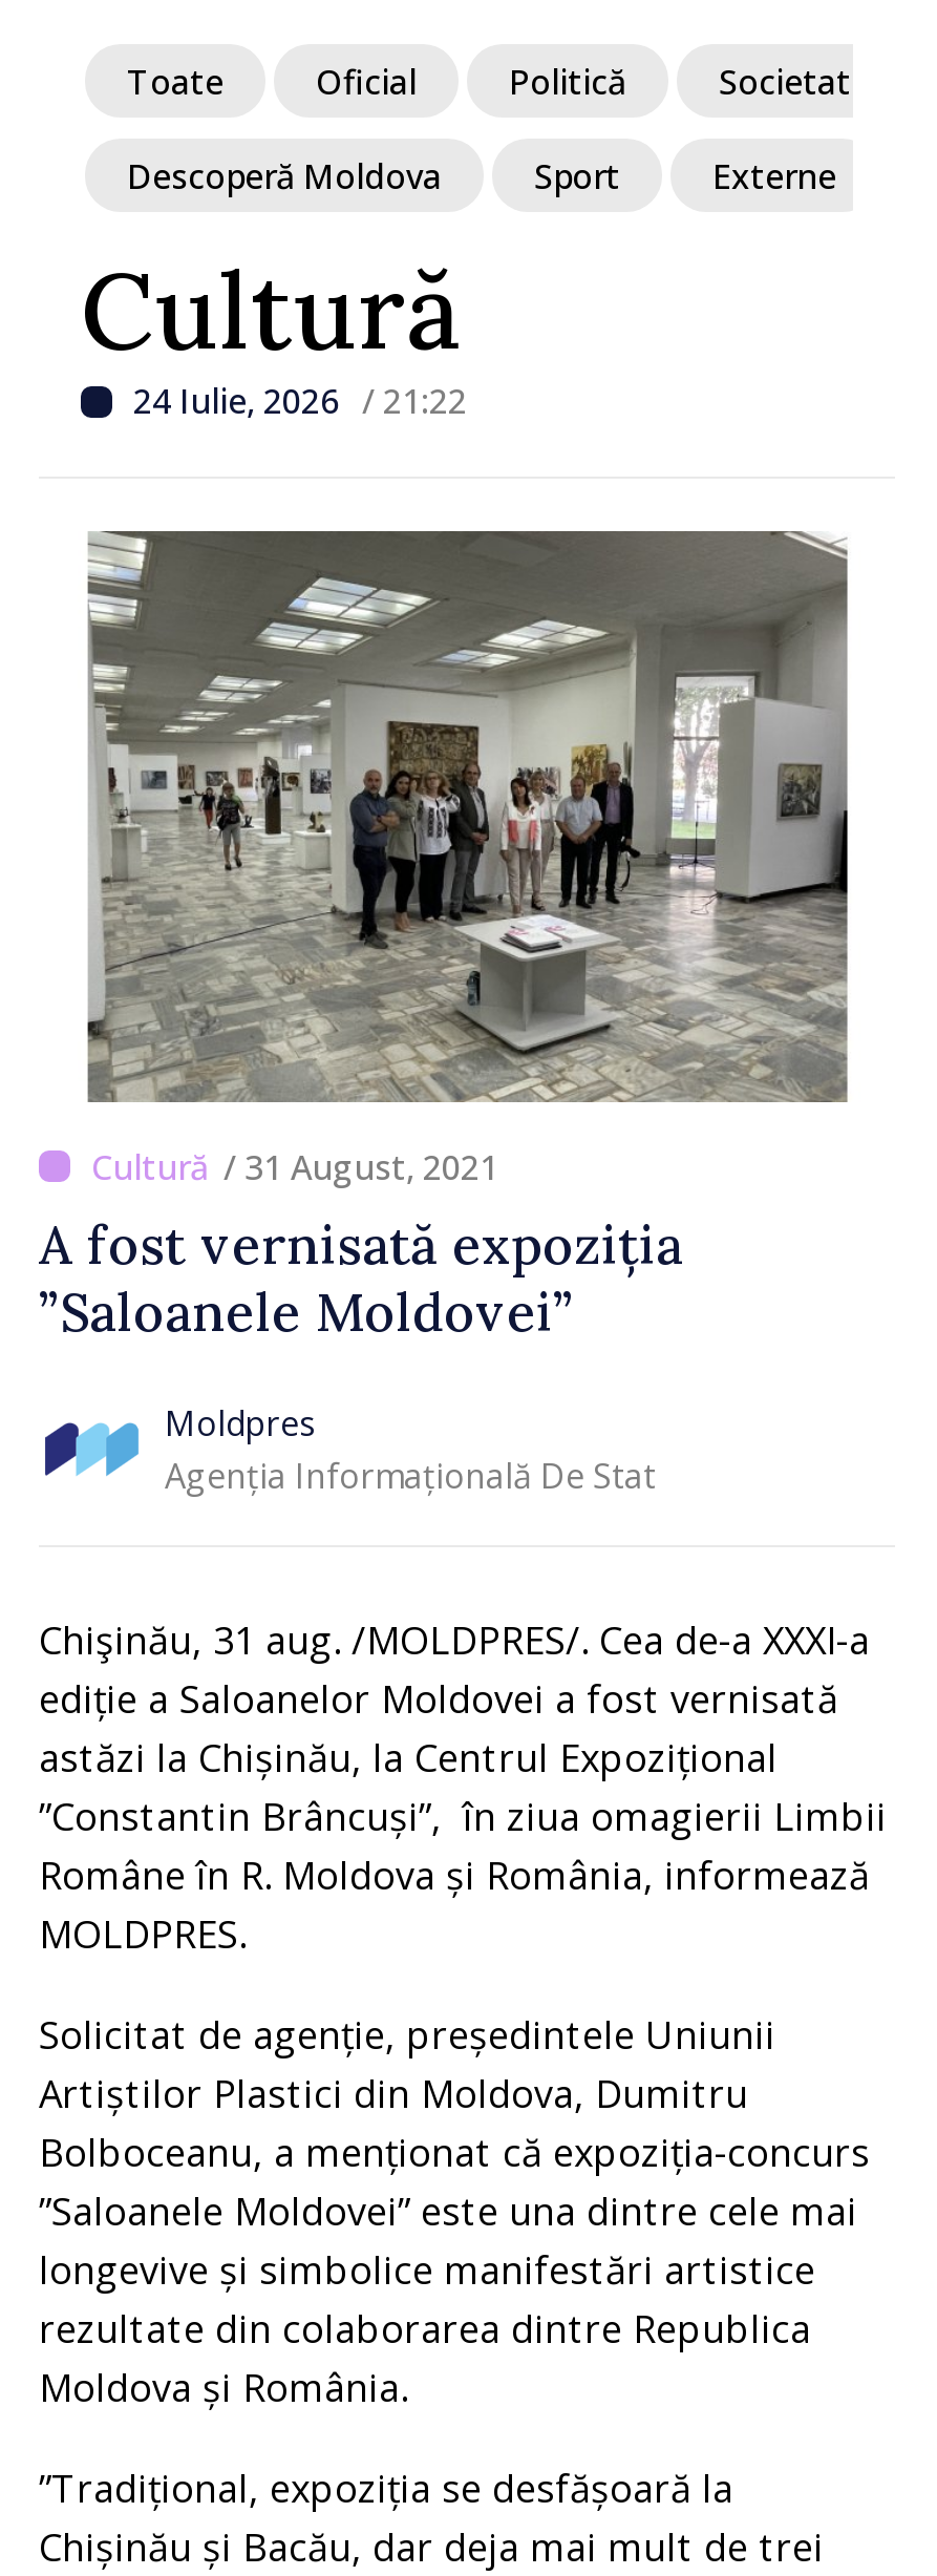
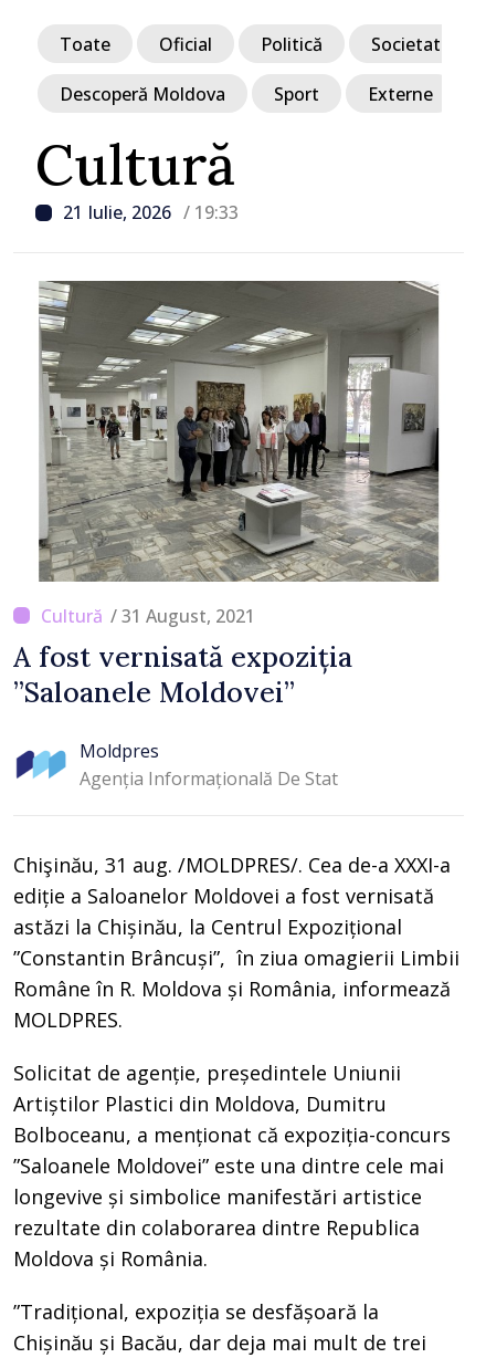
- 24 Iulie, 2026 / 21:22
+ 21 Iulie, 2026 / 19:33
